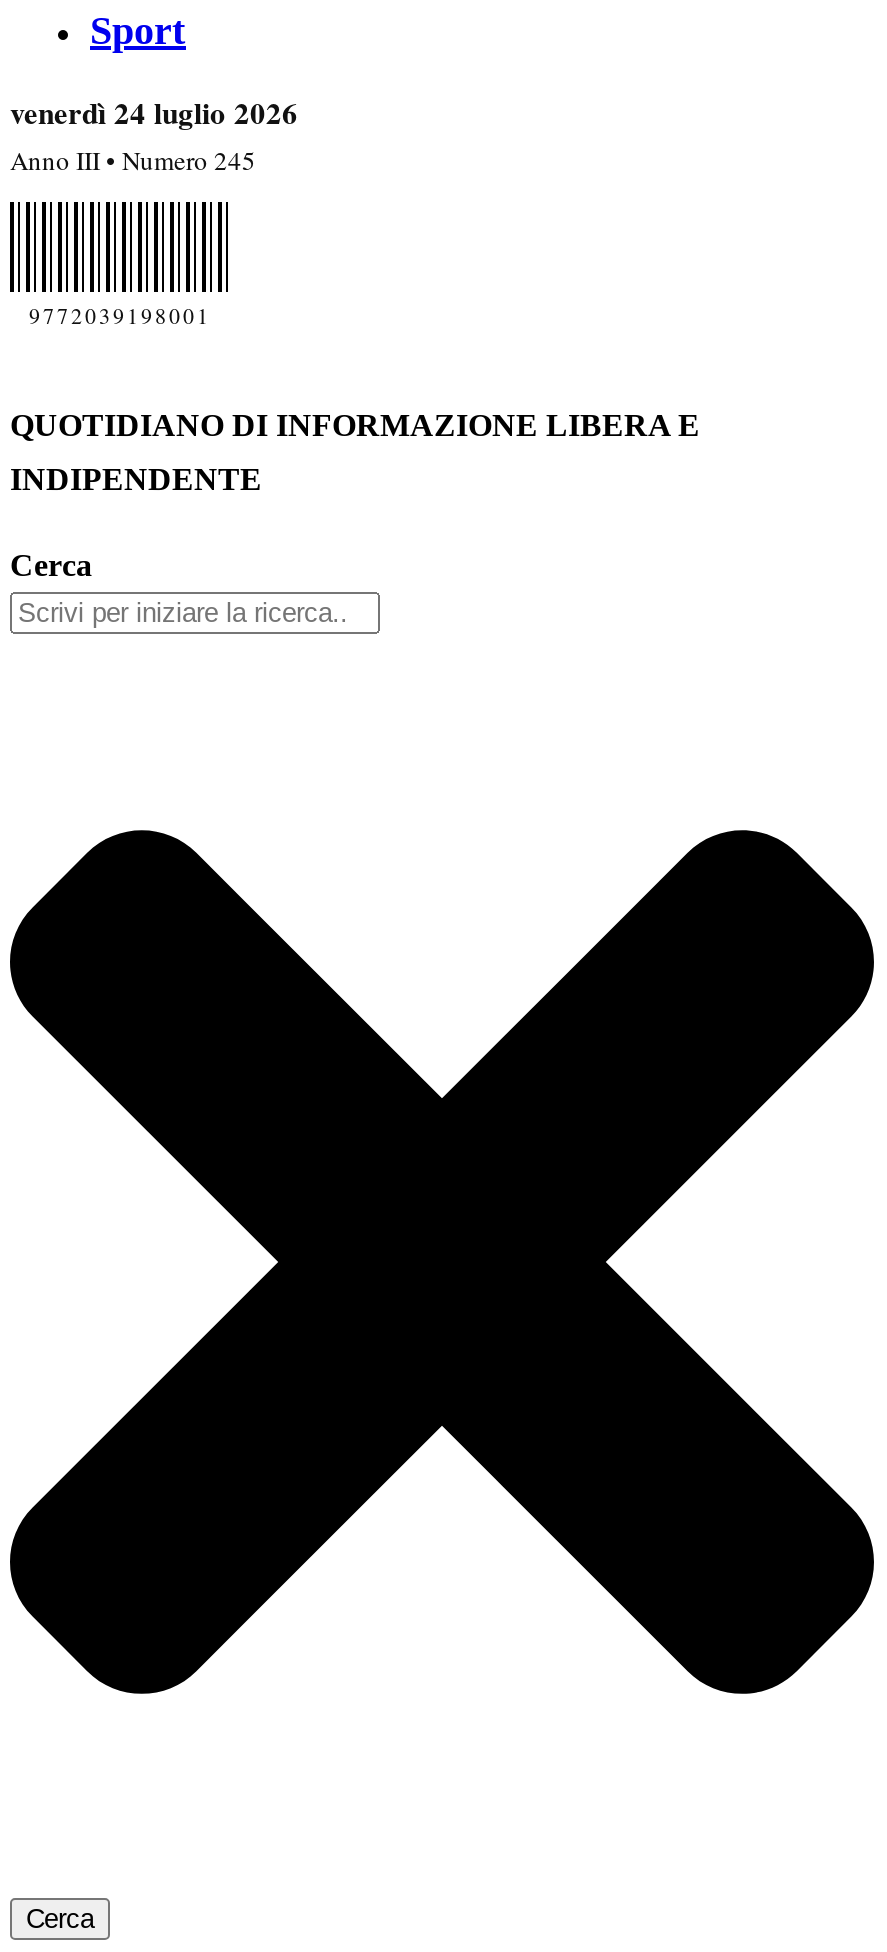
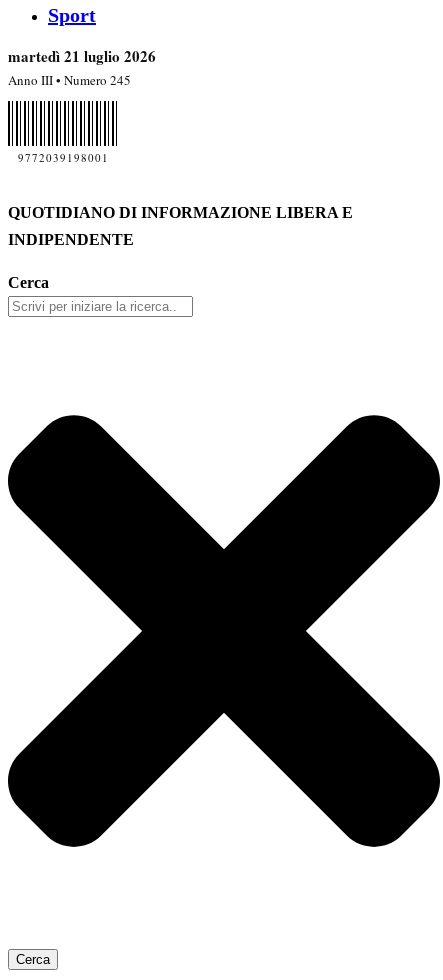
- venerdì 24 luglio 2026
+ martedì 21 luglio 2026
